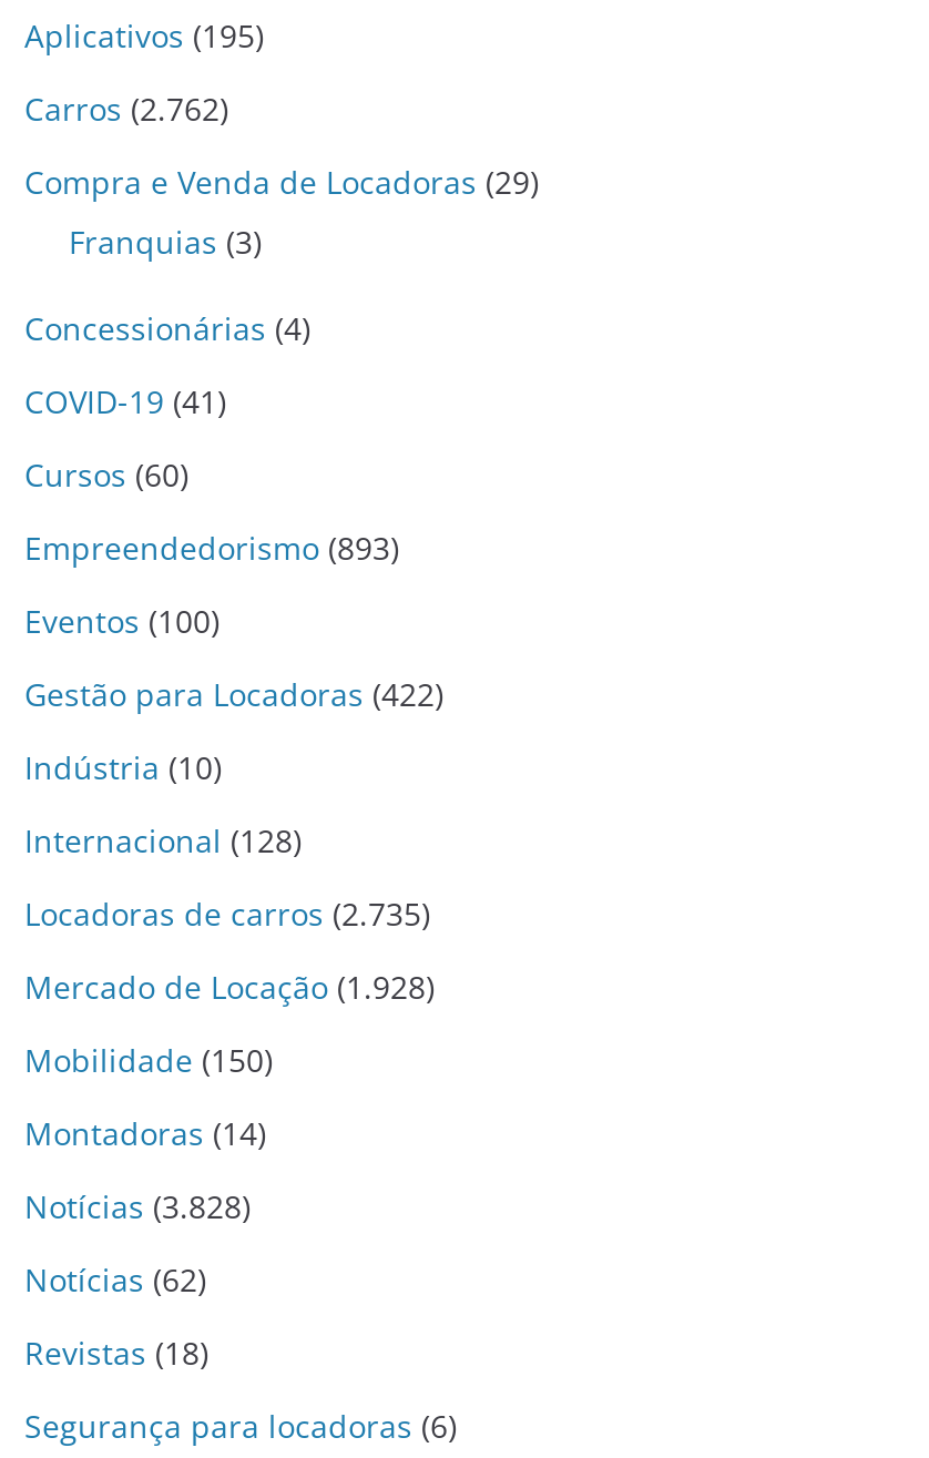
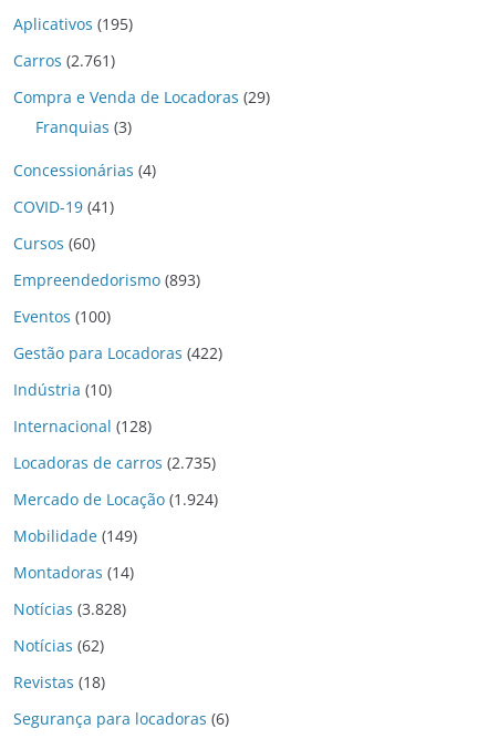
- Carros (2.762)
+ Carros (2.761)

- Mercado de Locação (1.928)
+ Mercado de Locação (1.924)

- Mobilidade (150)
+ Mobilidade (149)
